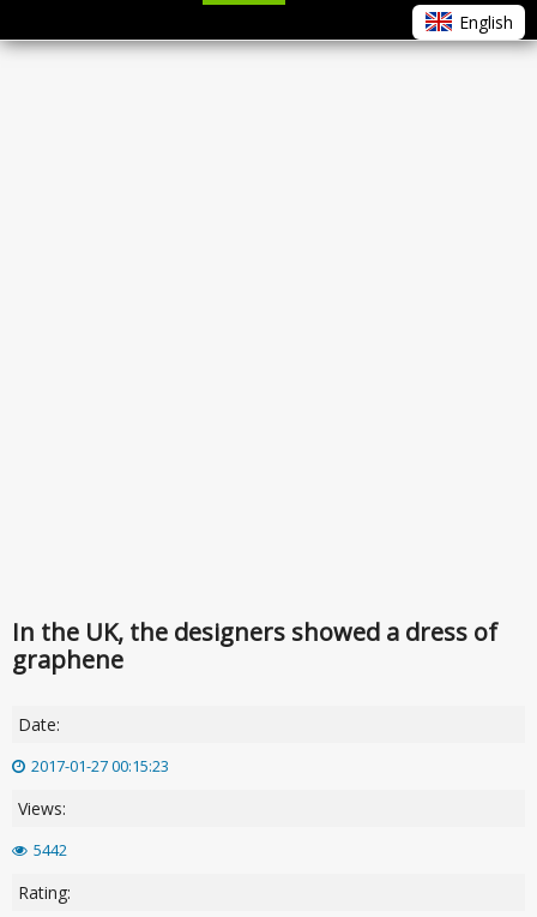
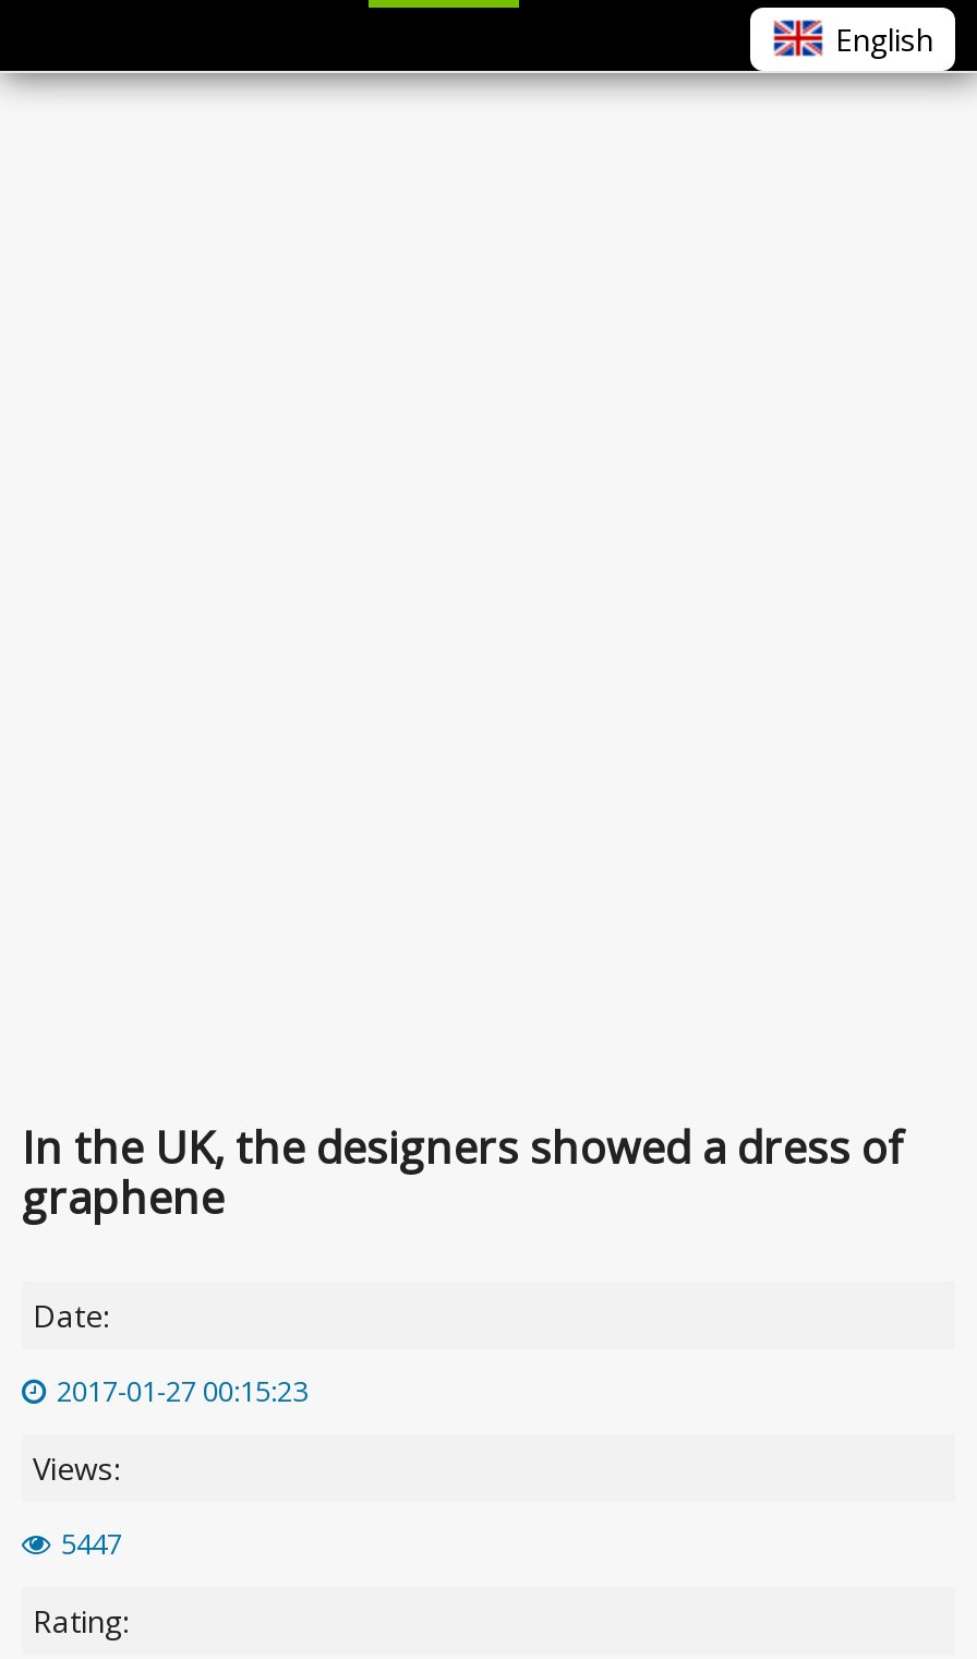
- 5442
+ 5447
